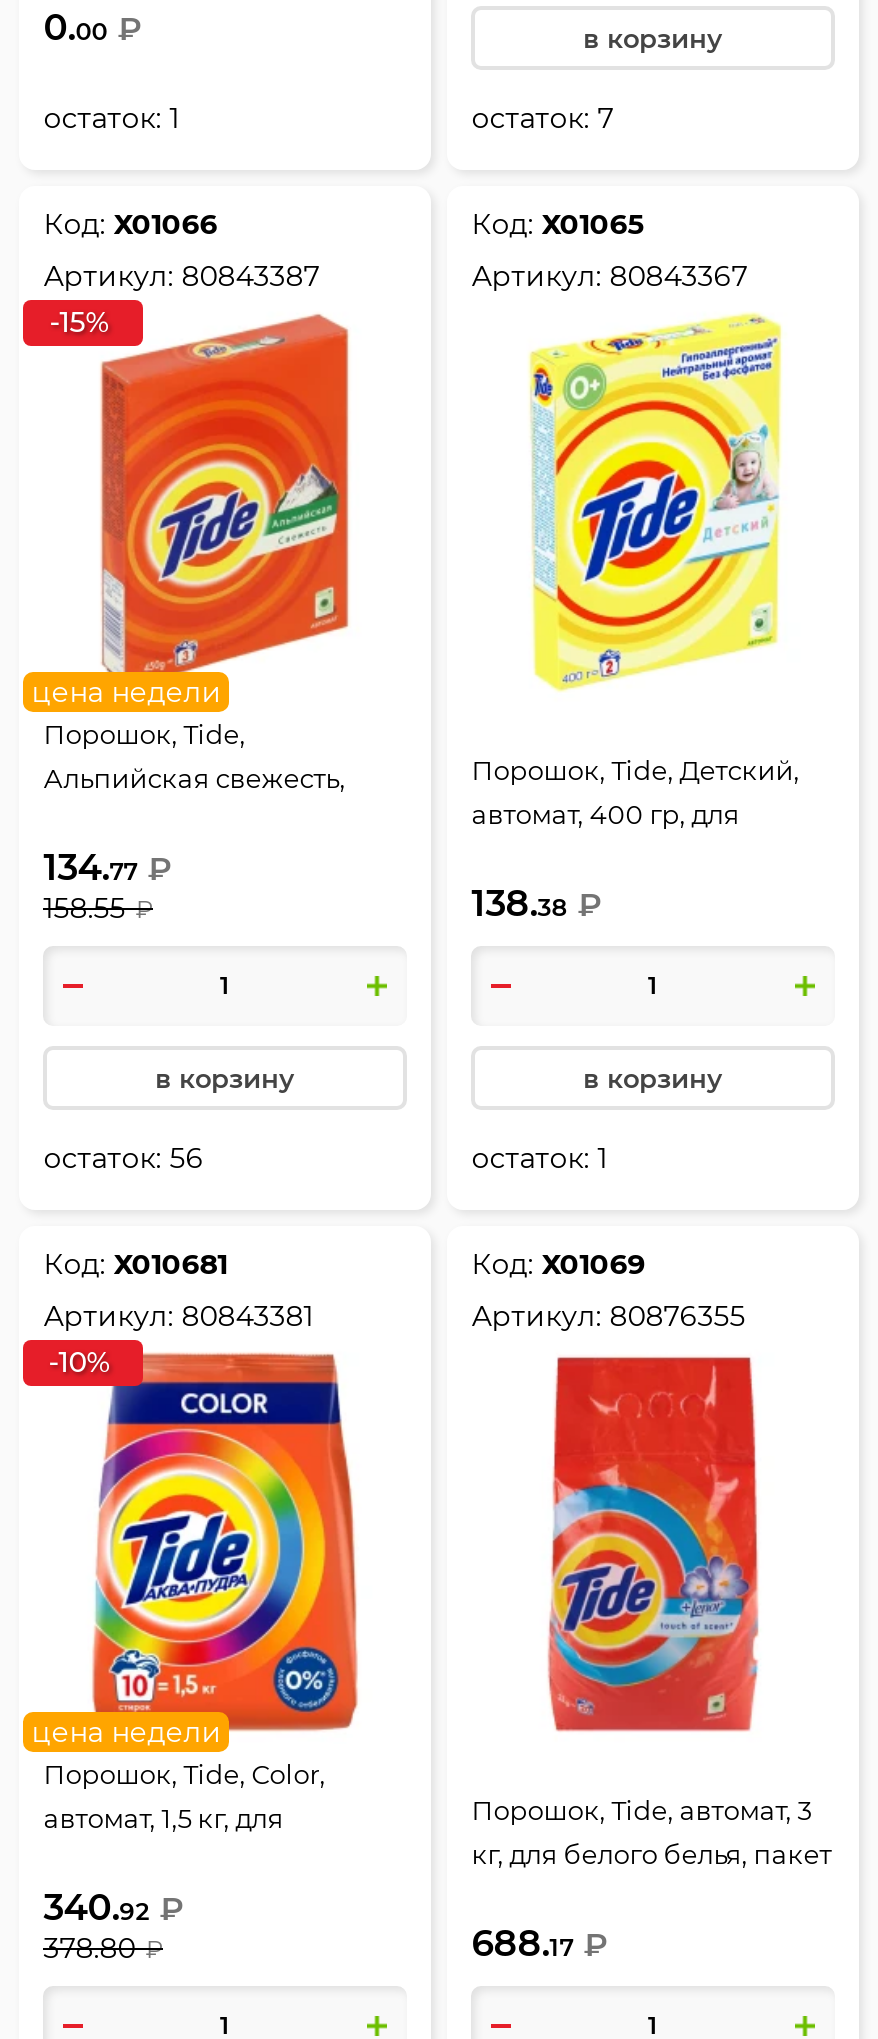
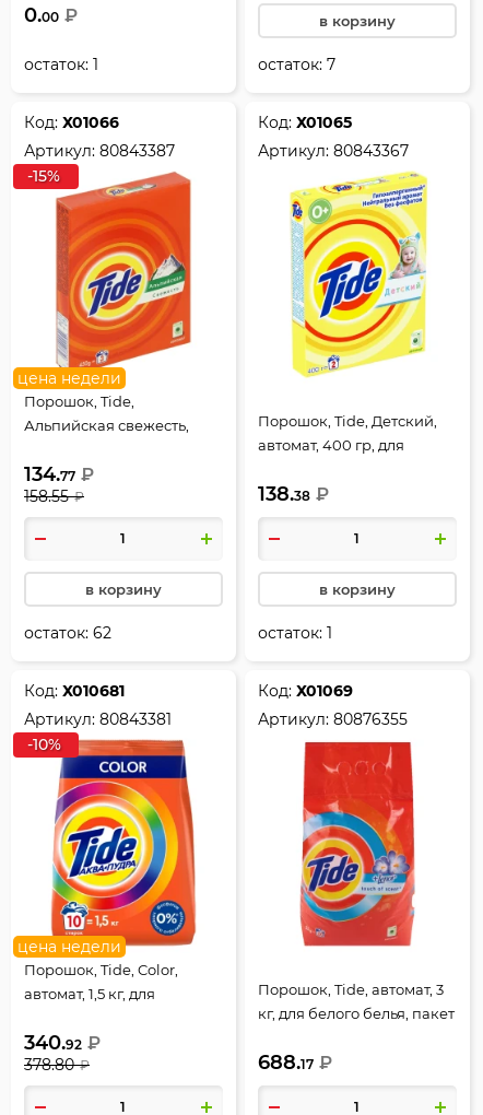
- остаток: 56
+ остаток: 62
